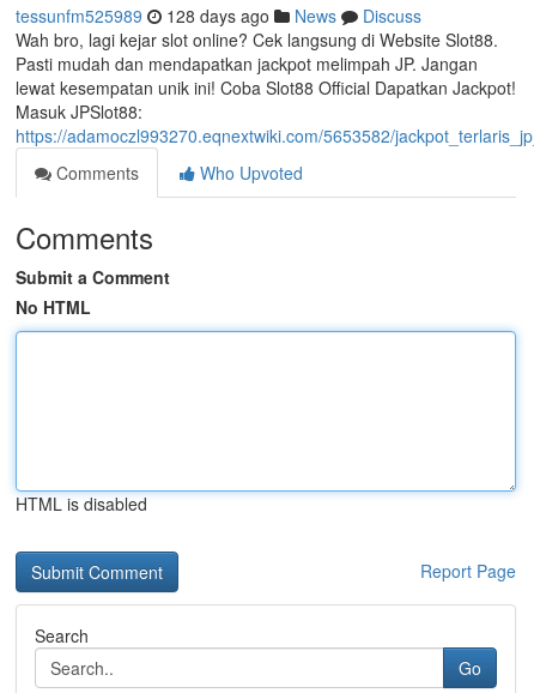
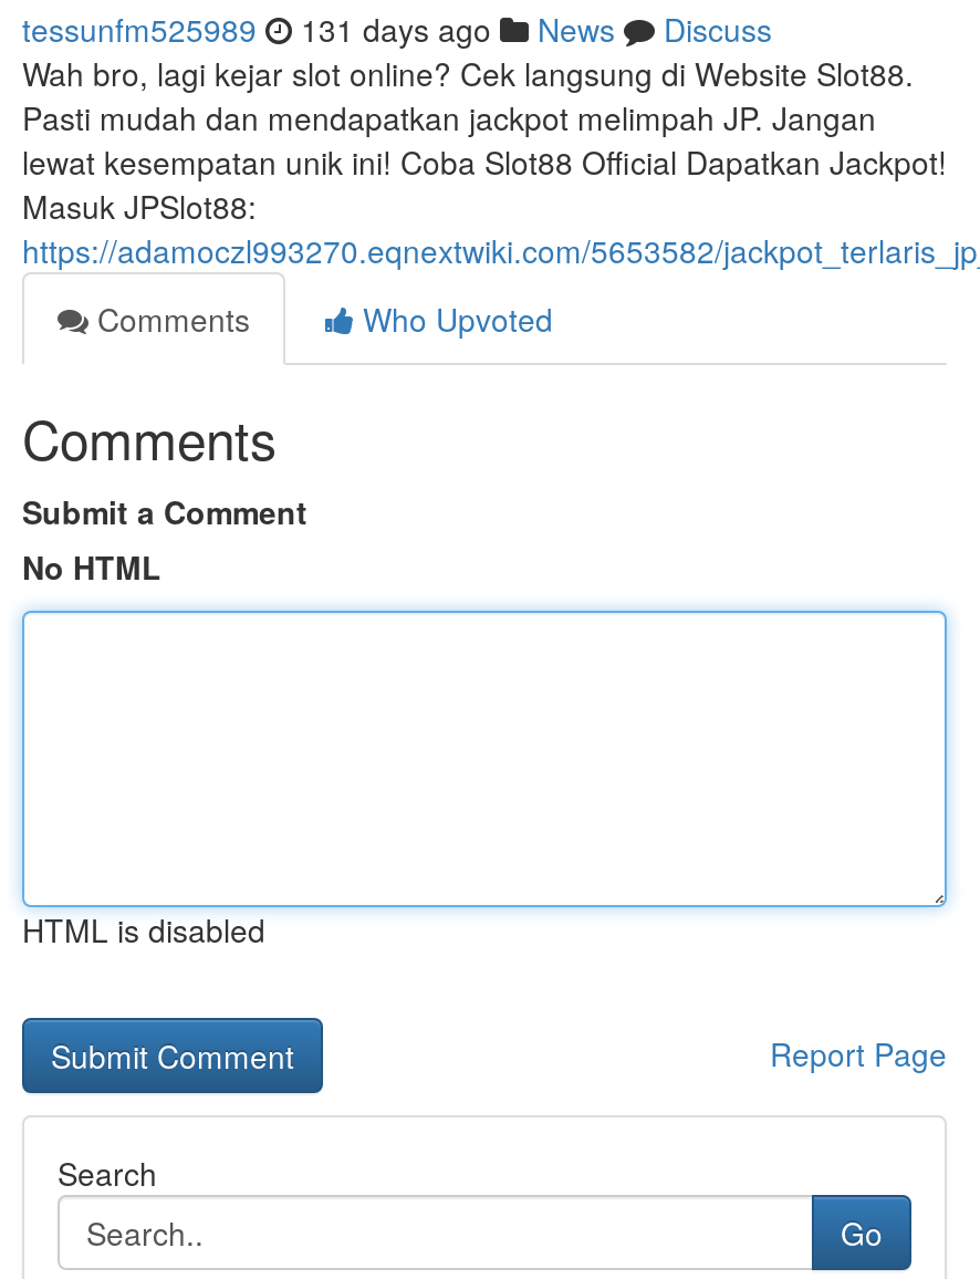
- tessunfm525989 128 days ago News Discuss
+ tessunfm525989 131 days ago News Discuss
